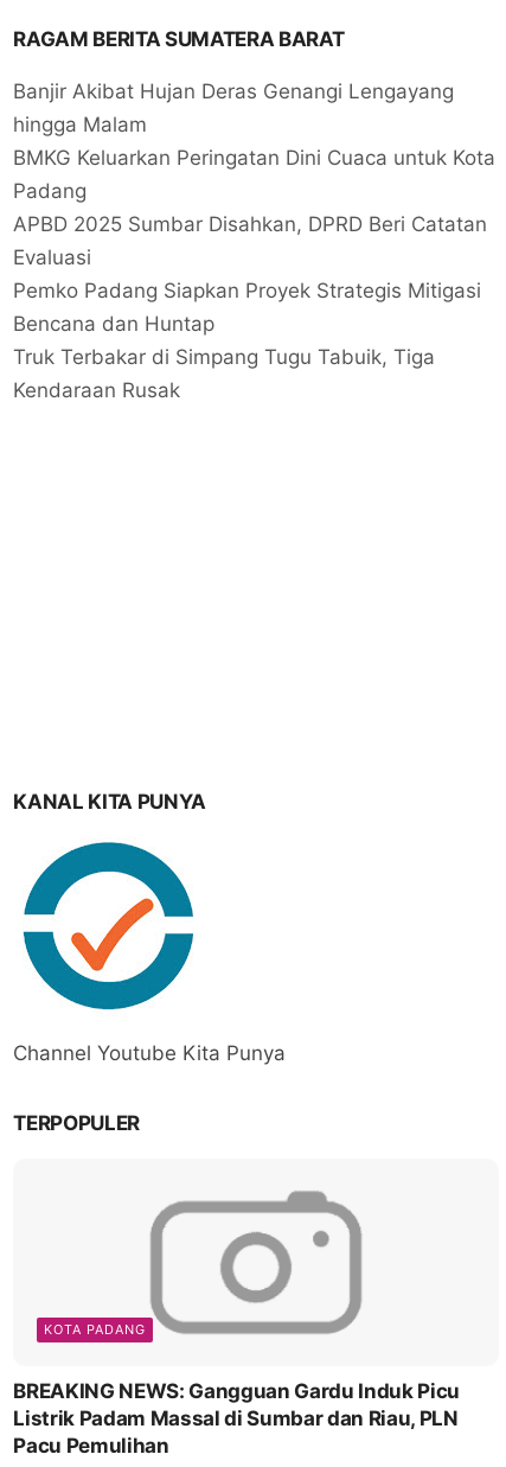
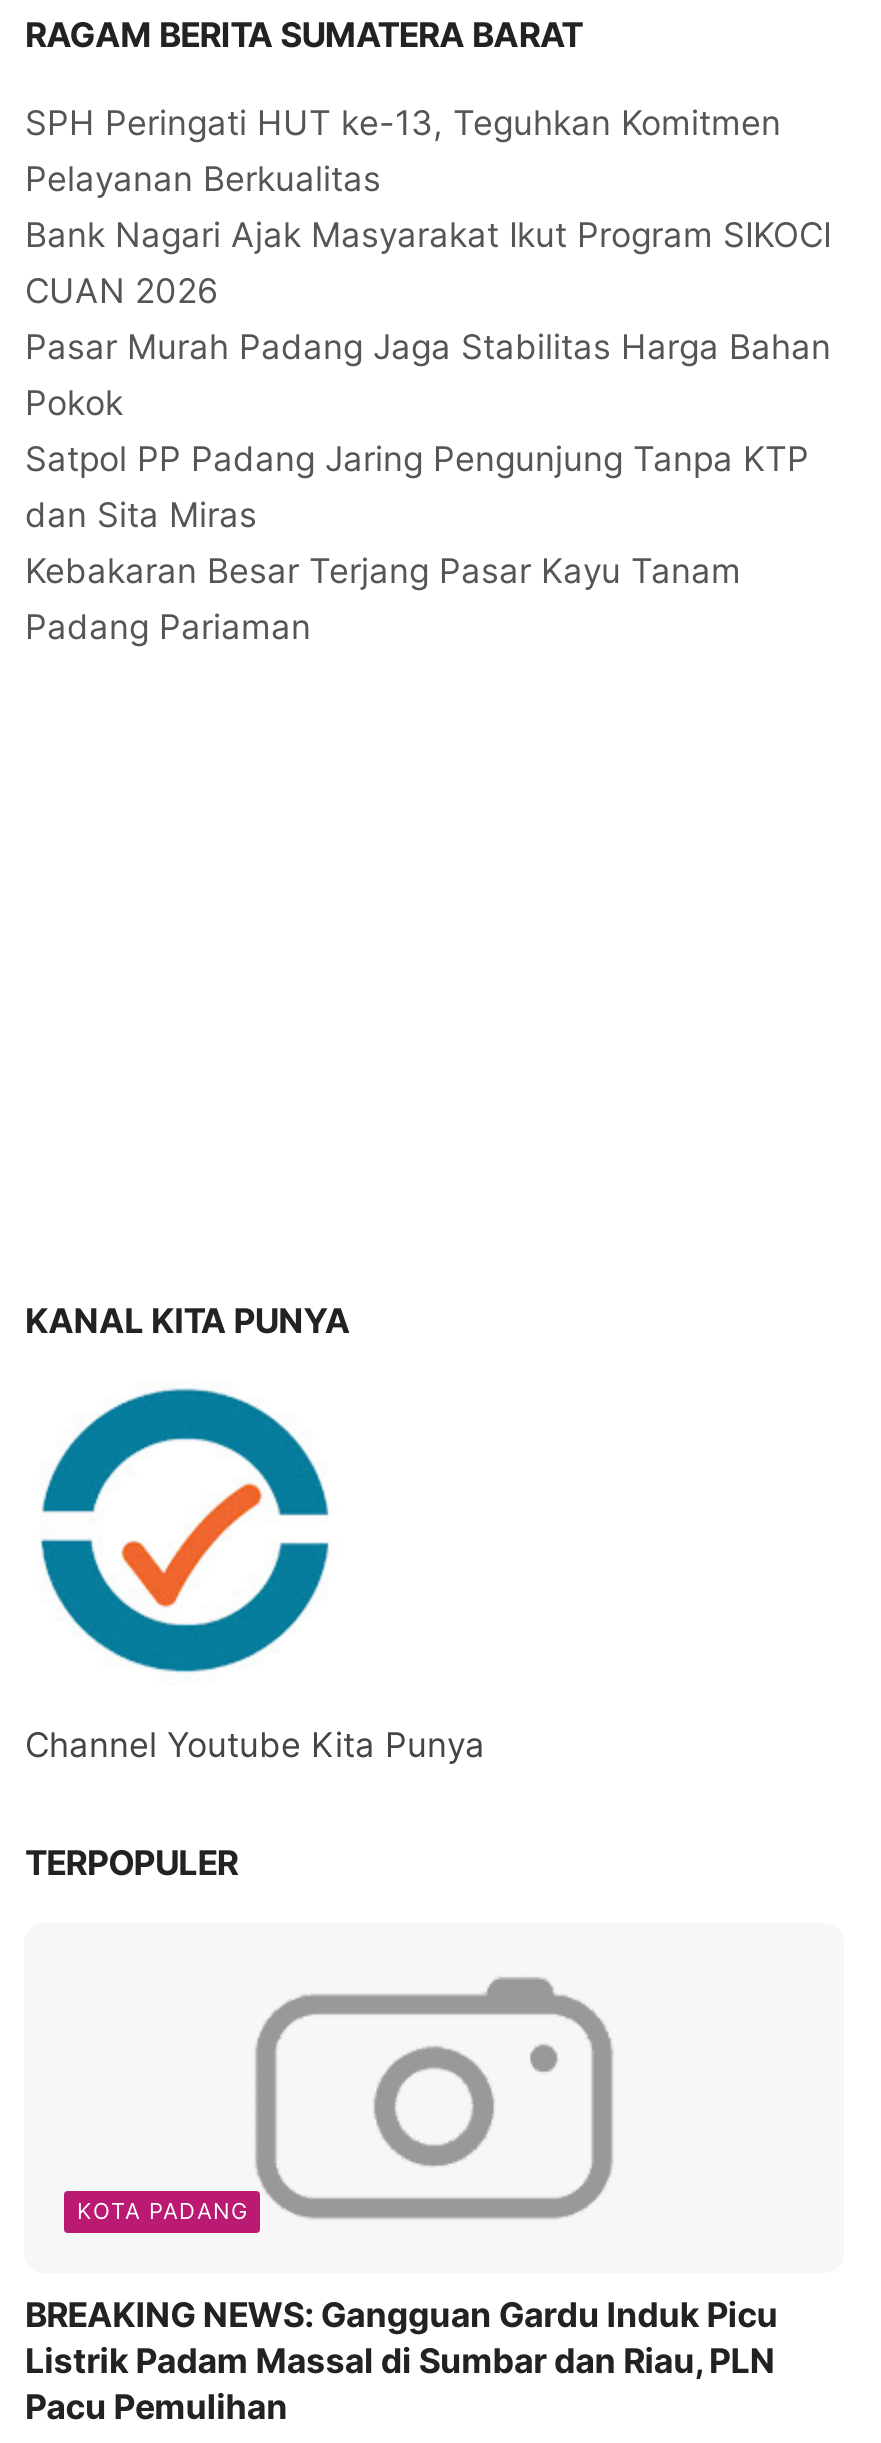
- Banjir Akibat Hujan Deras Genangi Lengayang
- hingga Malam
- BMKG Keluarkan Peringatan Dini Cuaca untuk Kota
- Padang
- APBD 2025 Sumbar Disahkan, DPRD Beri Catatan
- Evaluasi
- Pemko Padang Siapkan Proyek Strategis Mitigasi
- Bencana dan Huntap
- Truk Terbakar di Simpang Tugu Tabuik, Tiga
- Kendaraan Rusak
+ SPH Peringati HUT ke-13, Teguhkan Komitmen
+ Pelayanan Berkualitas
+ Bank Nagari Ajak Masyarakat Ikut Program SIKOCI
+ CUAN 2026
+ Pasar Murah Padang Jaga Stabilitas Harga Bahan
+ Pokok
+ Satpol PP Padang Jaring Pengunjung Tanpa KTP
+ dan Sita Miras
+ Kebakaran Besar Terjang Pasar Kayu Tanam
+ Padang Pariaman
